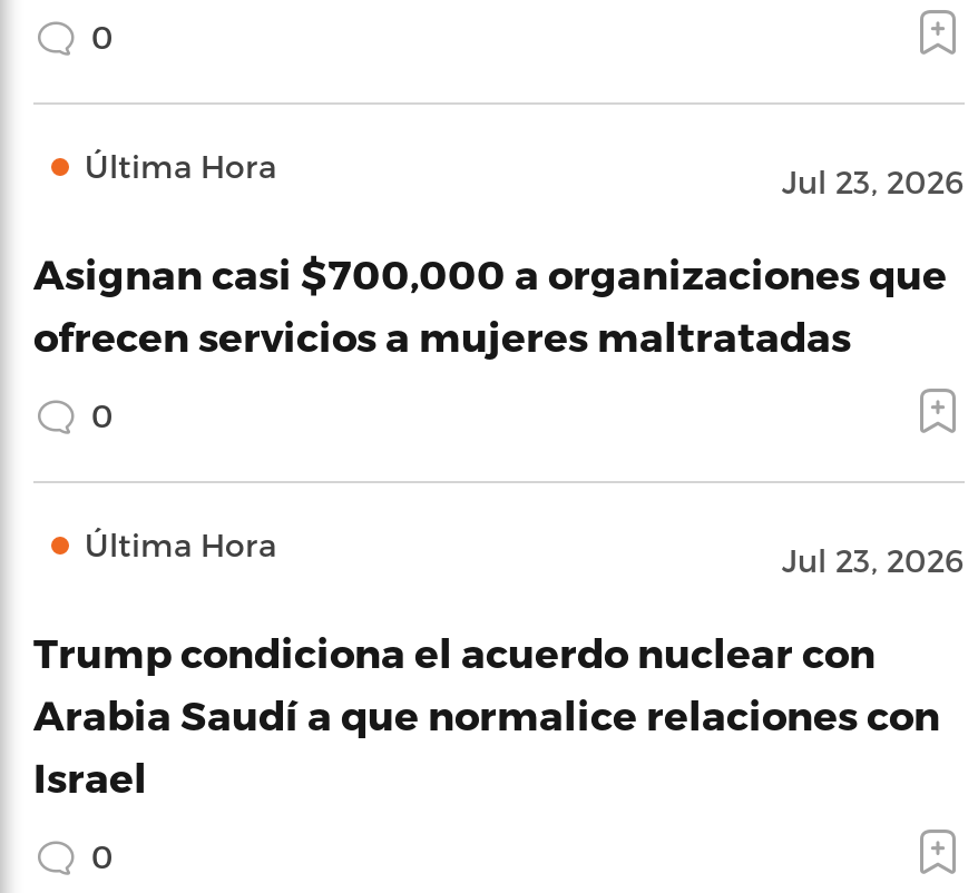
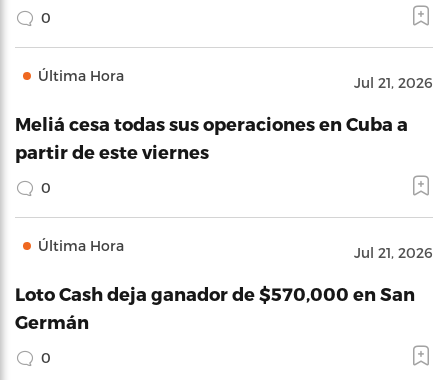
- Jul 23, 2026
+ Jul 21, 2026

- Asignan casi $700,000 a organizaciones que
- ofrecen servicios a mujeres maltratadas
+ Meliá cesa todas sus operaciones en Cuba a
+ partir de este viernes

- Jul 23, 2026
+ Jul 21, 2026

- Trump condiciona el acuerdo nuclear con
- Arabia Saudí a que normalice relaciones con
- Israel
+ Loto Cash deja ganador de $570,000 en San
+ Germán
